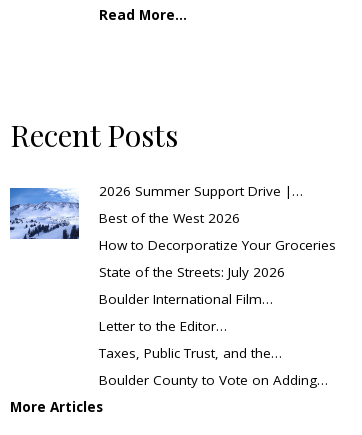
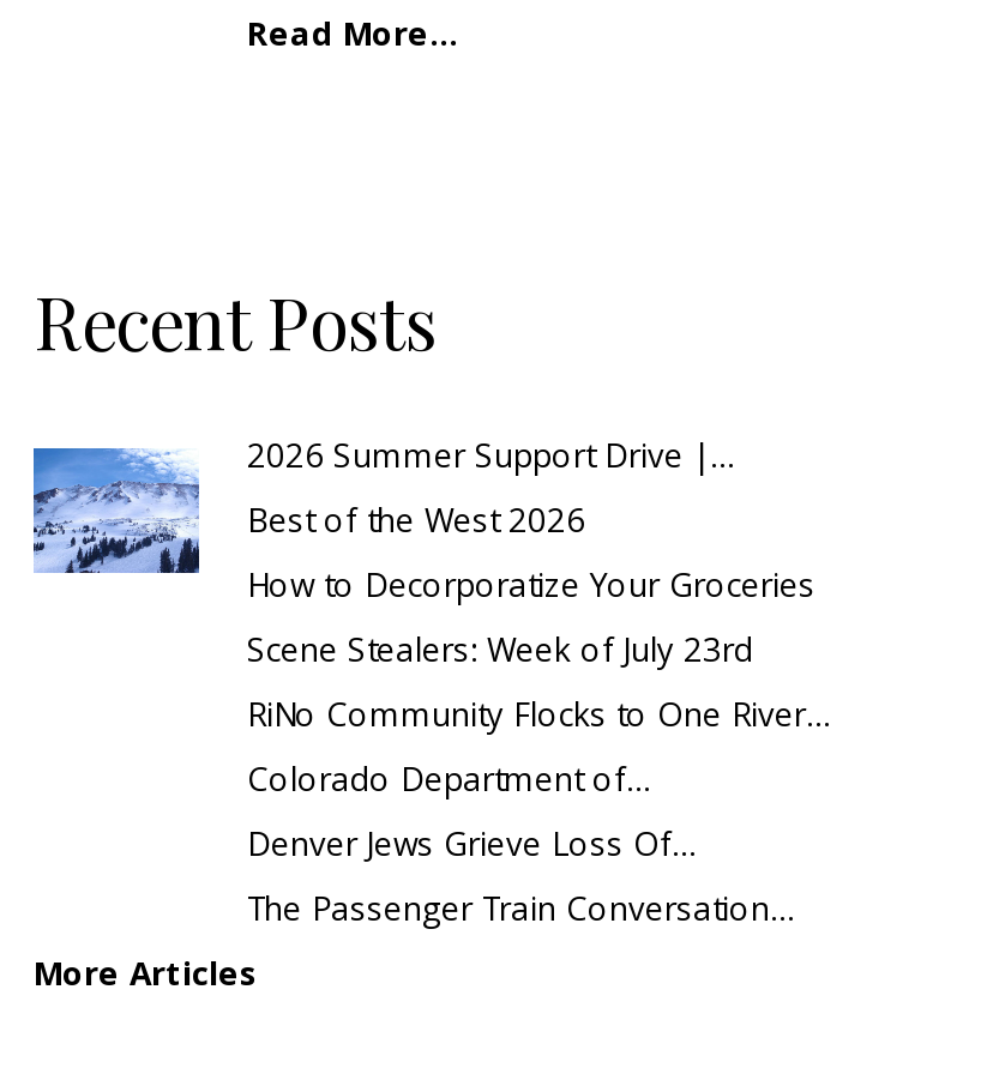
- State of the Streets: July 2026
+ Scene Stealers: Week of July 23rd

- Boulder International Film…
+ RiNo Community Flocks to One River…

- Letter to the Editor…
+ Colorado Department of…

- Taxes, Public Trust, and the…
+ Denver Jews Grieve Loss Of…

- Boulder County to Vote on Adding…
+ The Passenger Train Conversation…
